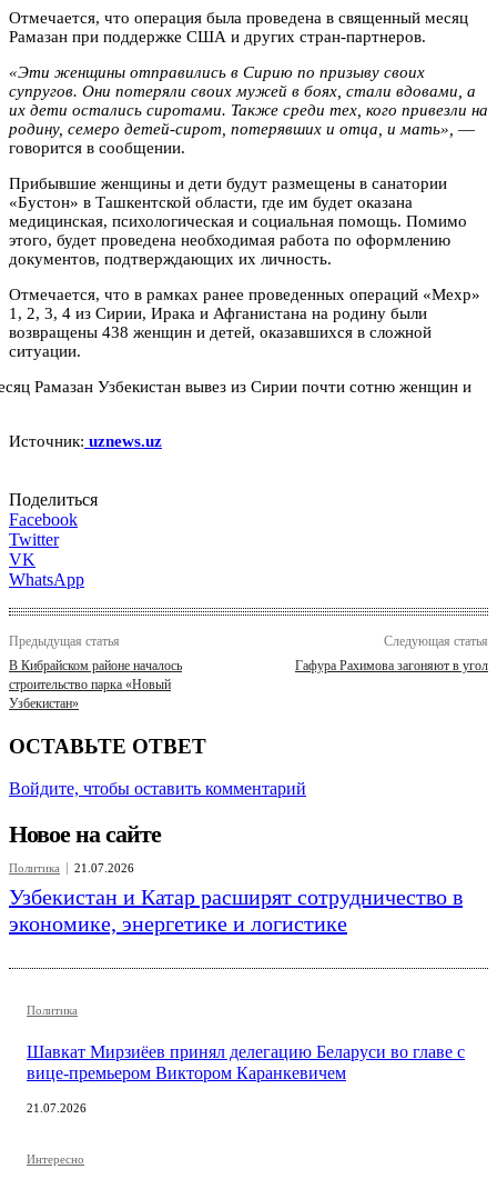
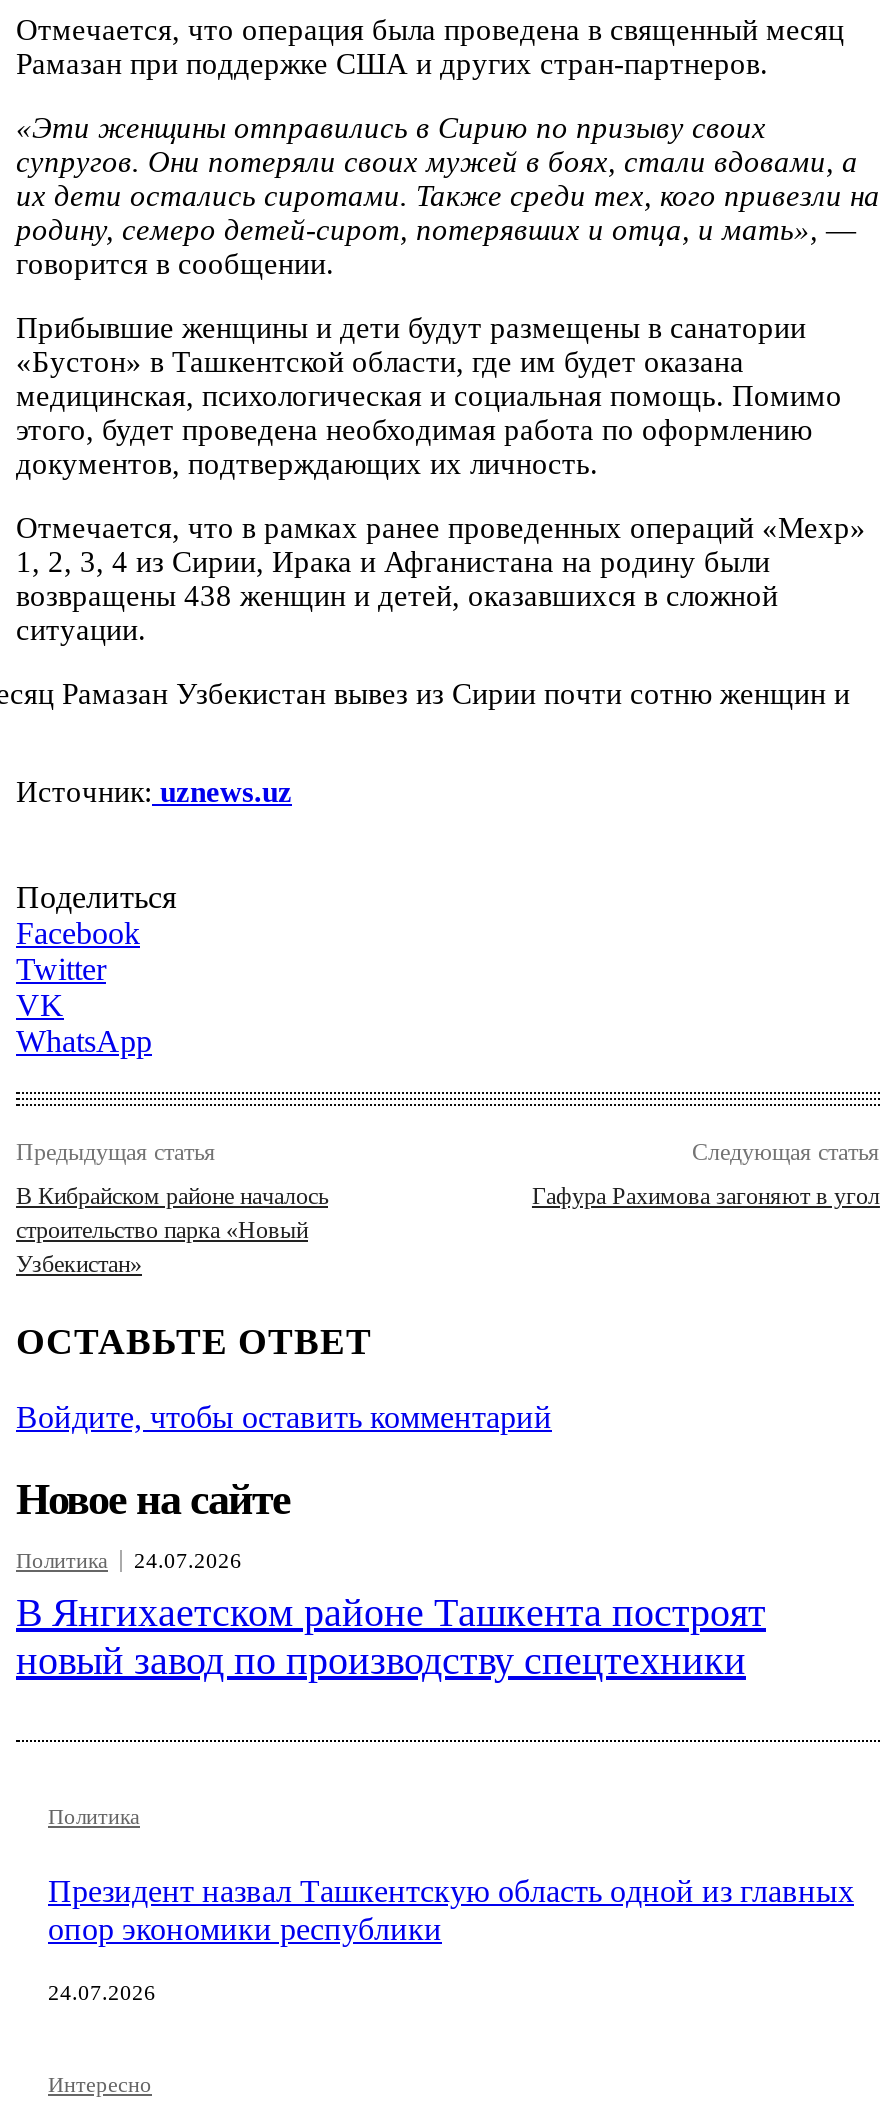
- 21.07.2026
- Узбекистан и Катар расширят сотрудничество в
- экономике, энергетике и логистике
+ 24.07.2026
+ В Янгихаетском районе Ташкента построят
+ новый завод по производству спецтехники

- Шавкат Мирзиёев принял делегацию Беларуси во главе с
- вице-премьером Виктором Каранкевичем
+ Президент назвал Ташкентскую область одной из главных
+ опор экономики республики

- 21.07.2026
+ 24.07.2026
